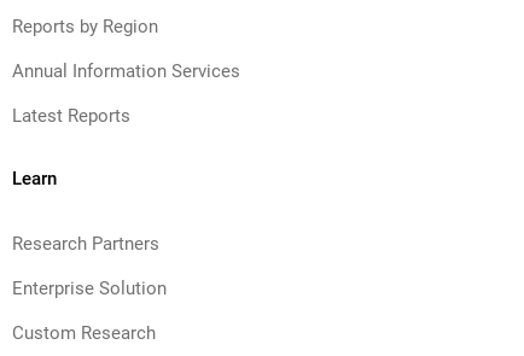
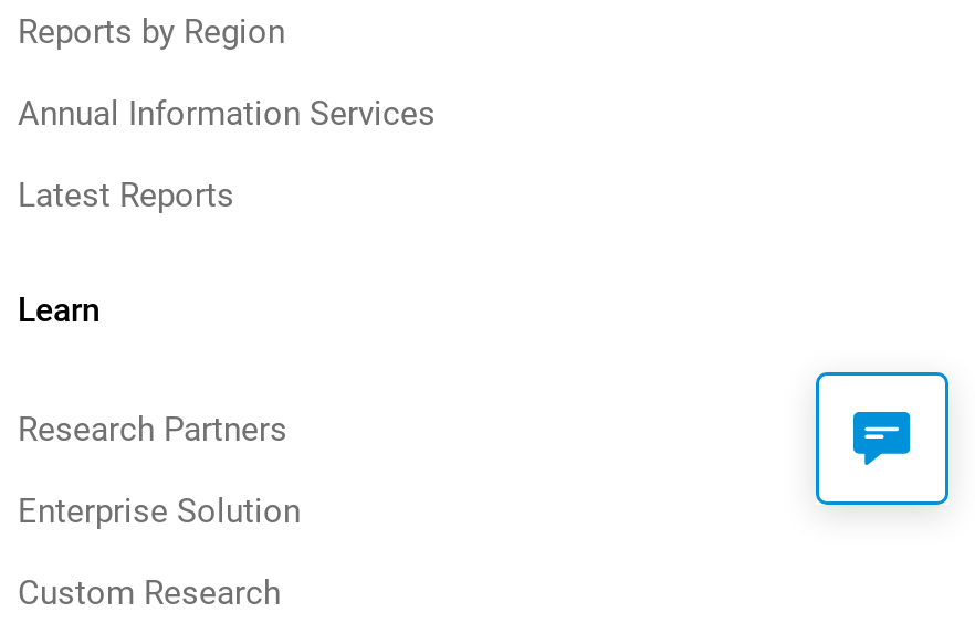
+ [image]
